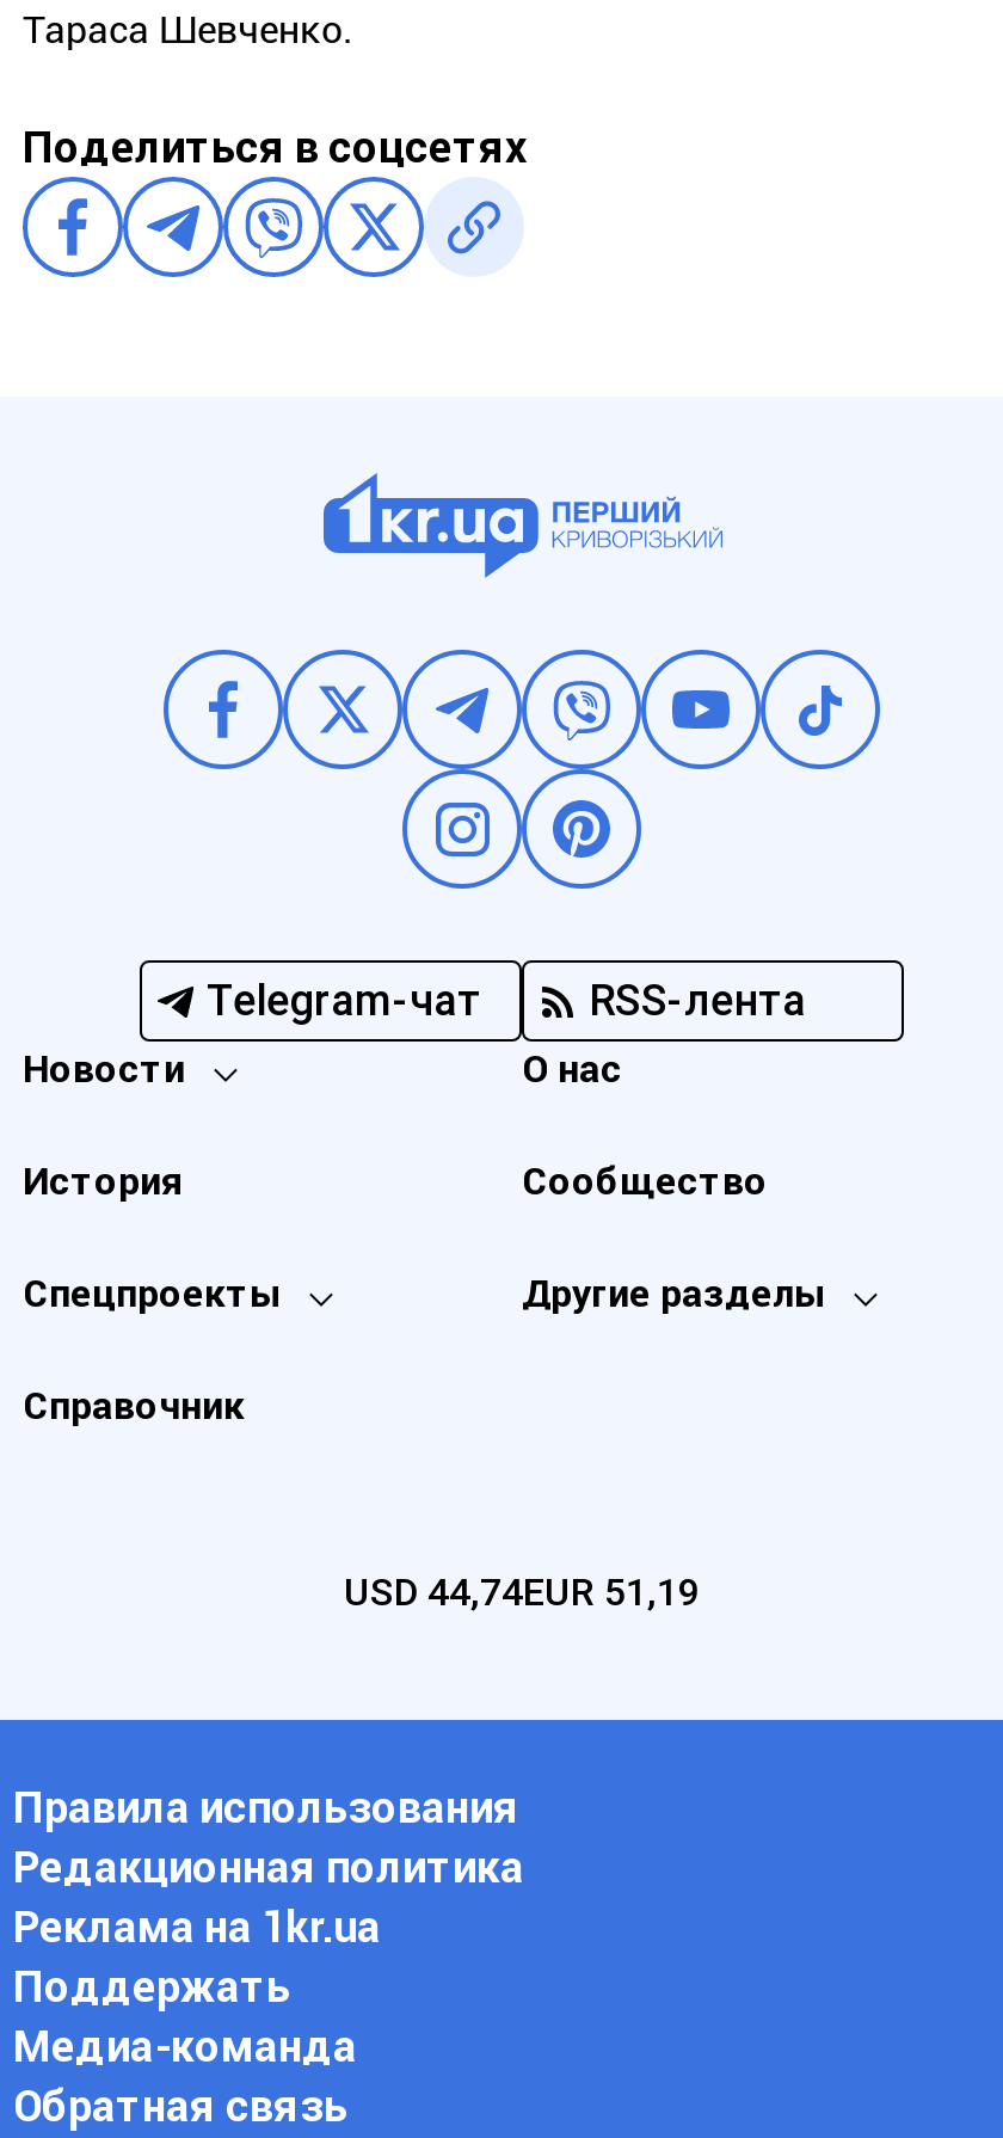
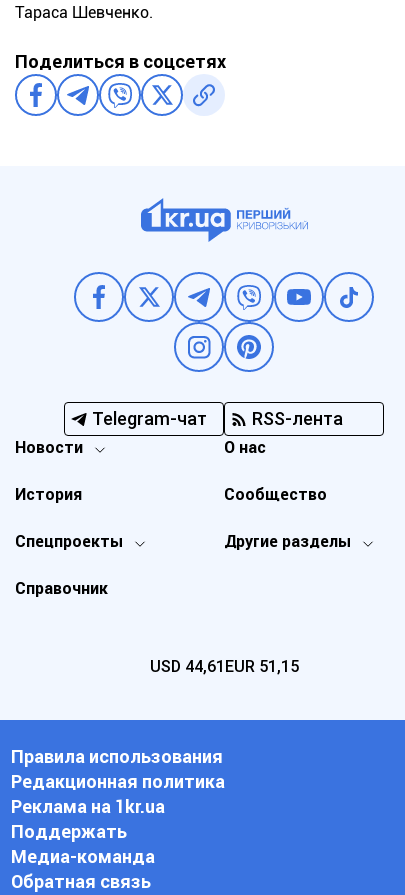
- USD 44,74EUR 51,19
+ USD 44,61EUR 51,15
